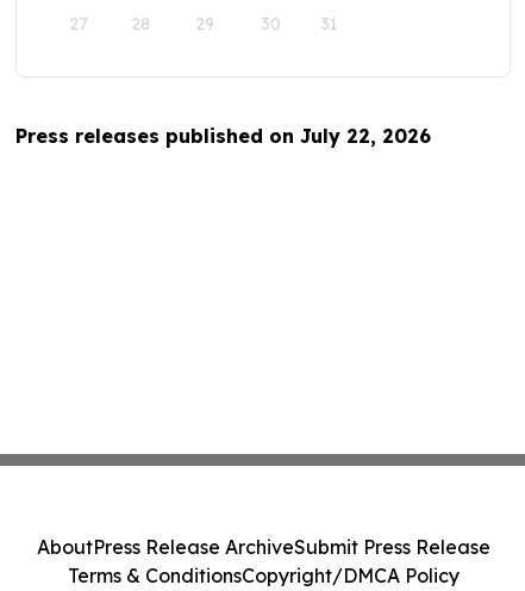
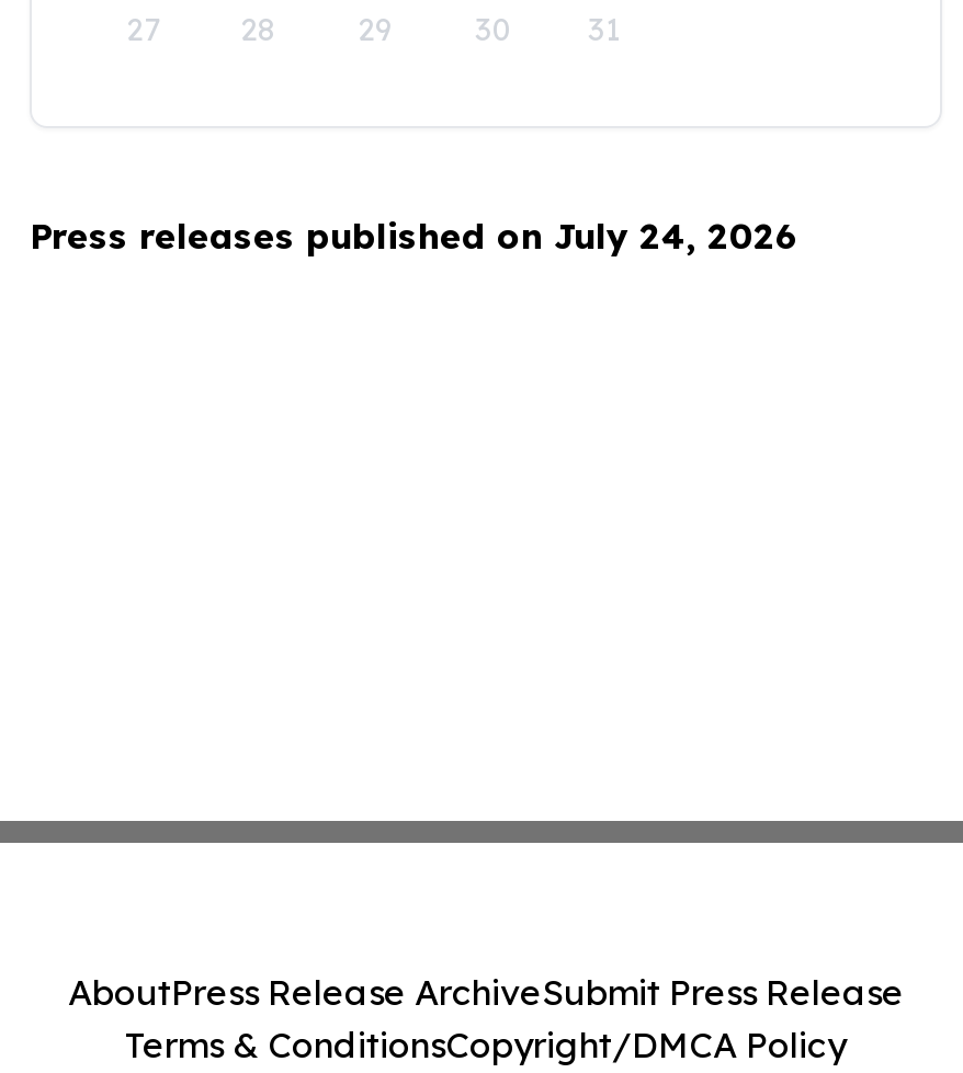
- Press releases published on July 22, 2026
+ Press releases published on July 24, 2026
